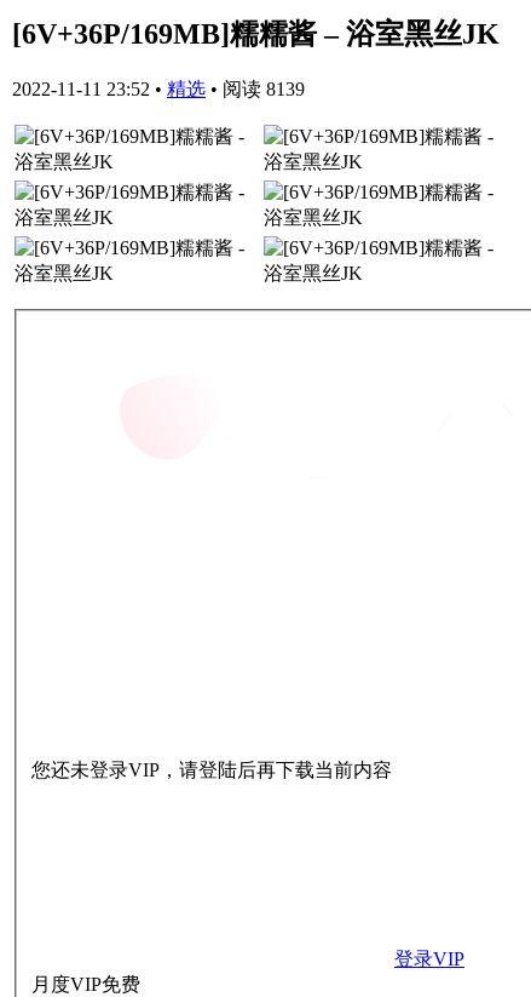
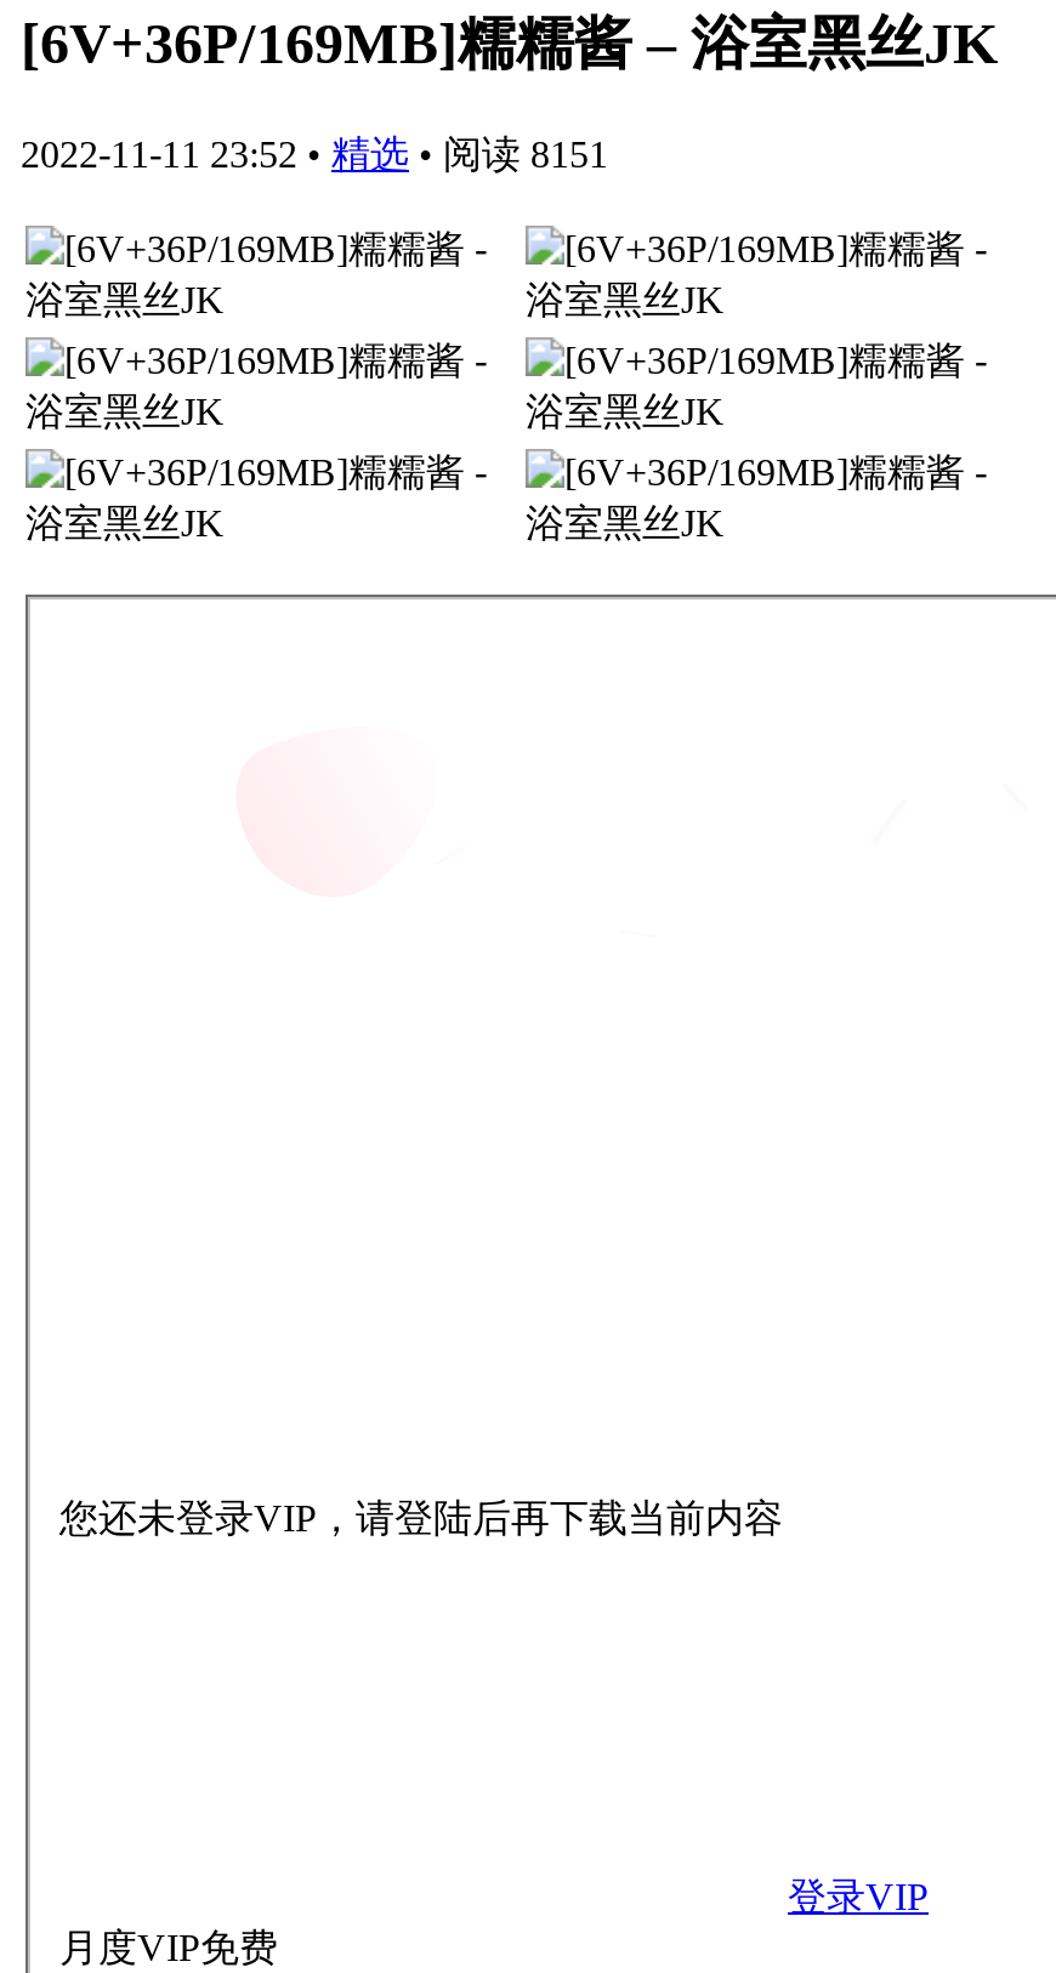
- 2022-11-11 23:52 • 精选 • 阅读 8139
+ 2022-11-11 23:52 • 精选 • 阅读 8151
